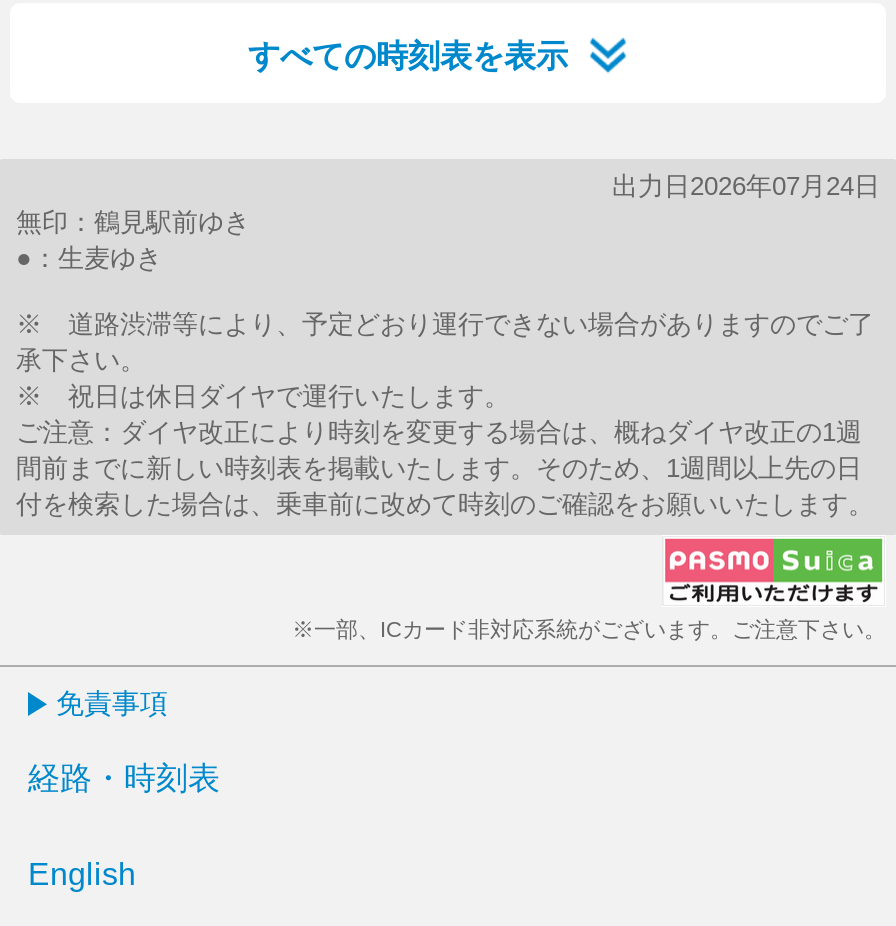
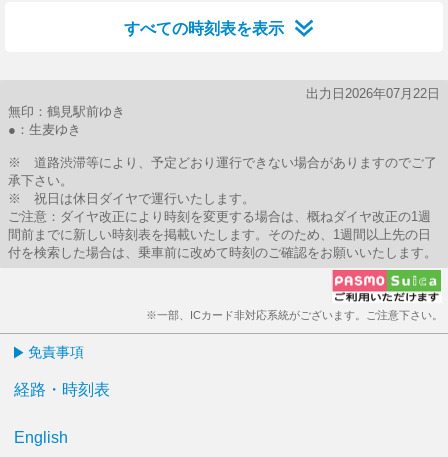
- 出力日2026年07月24日
+ 出力日2026年07月22日
